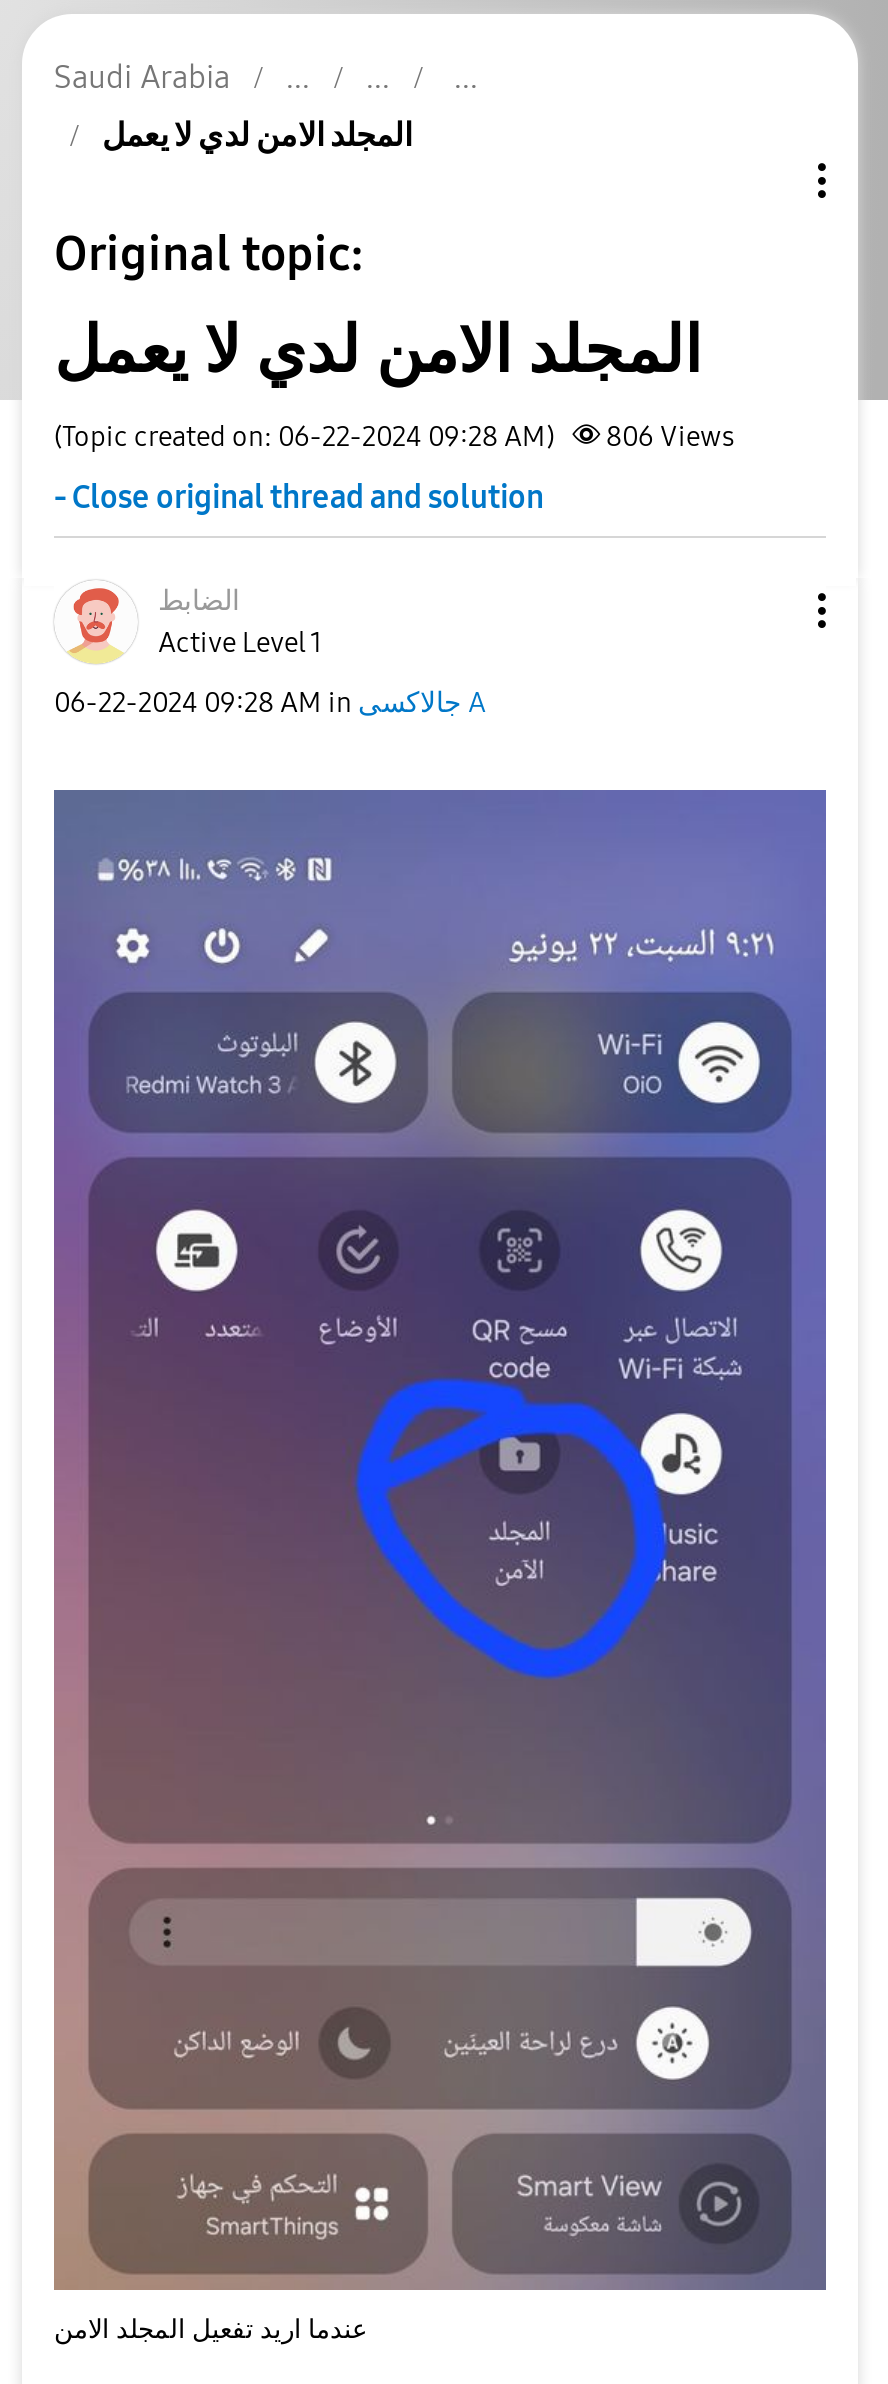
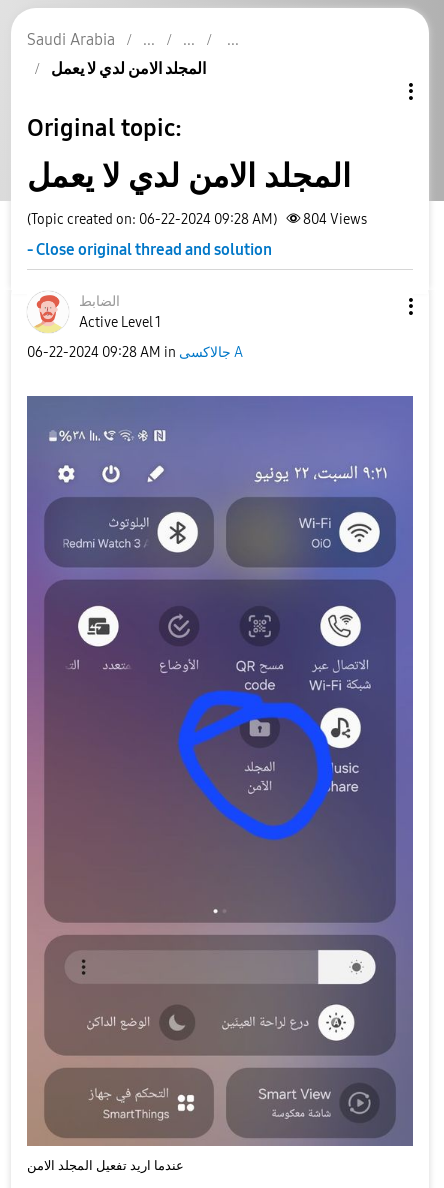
- (Topic created on: 06-22-2024 09:28 AM) 806 Views
+ (Topic created on: 06-22-2024 09:28 AM) 804 Views
